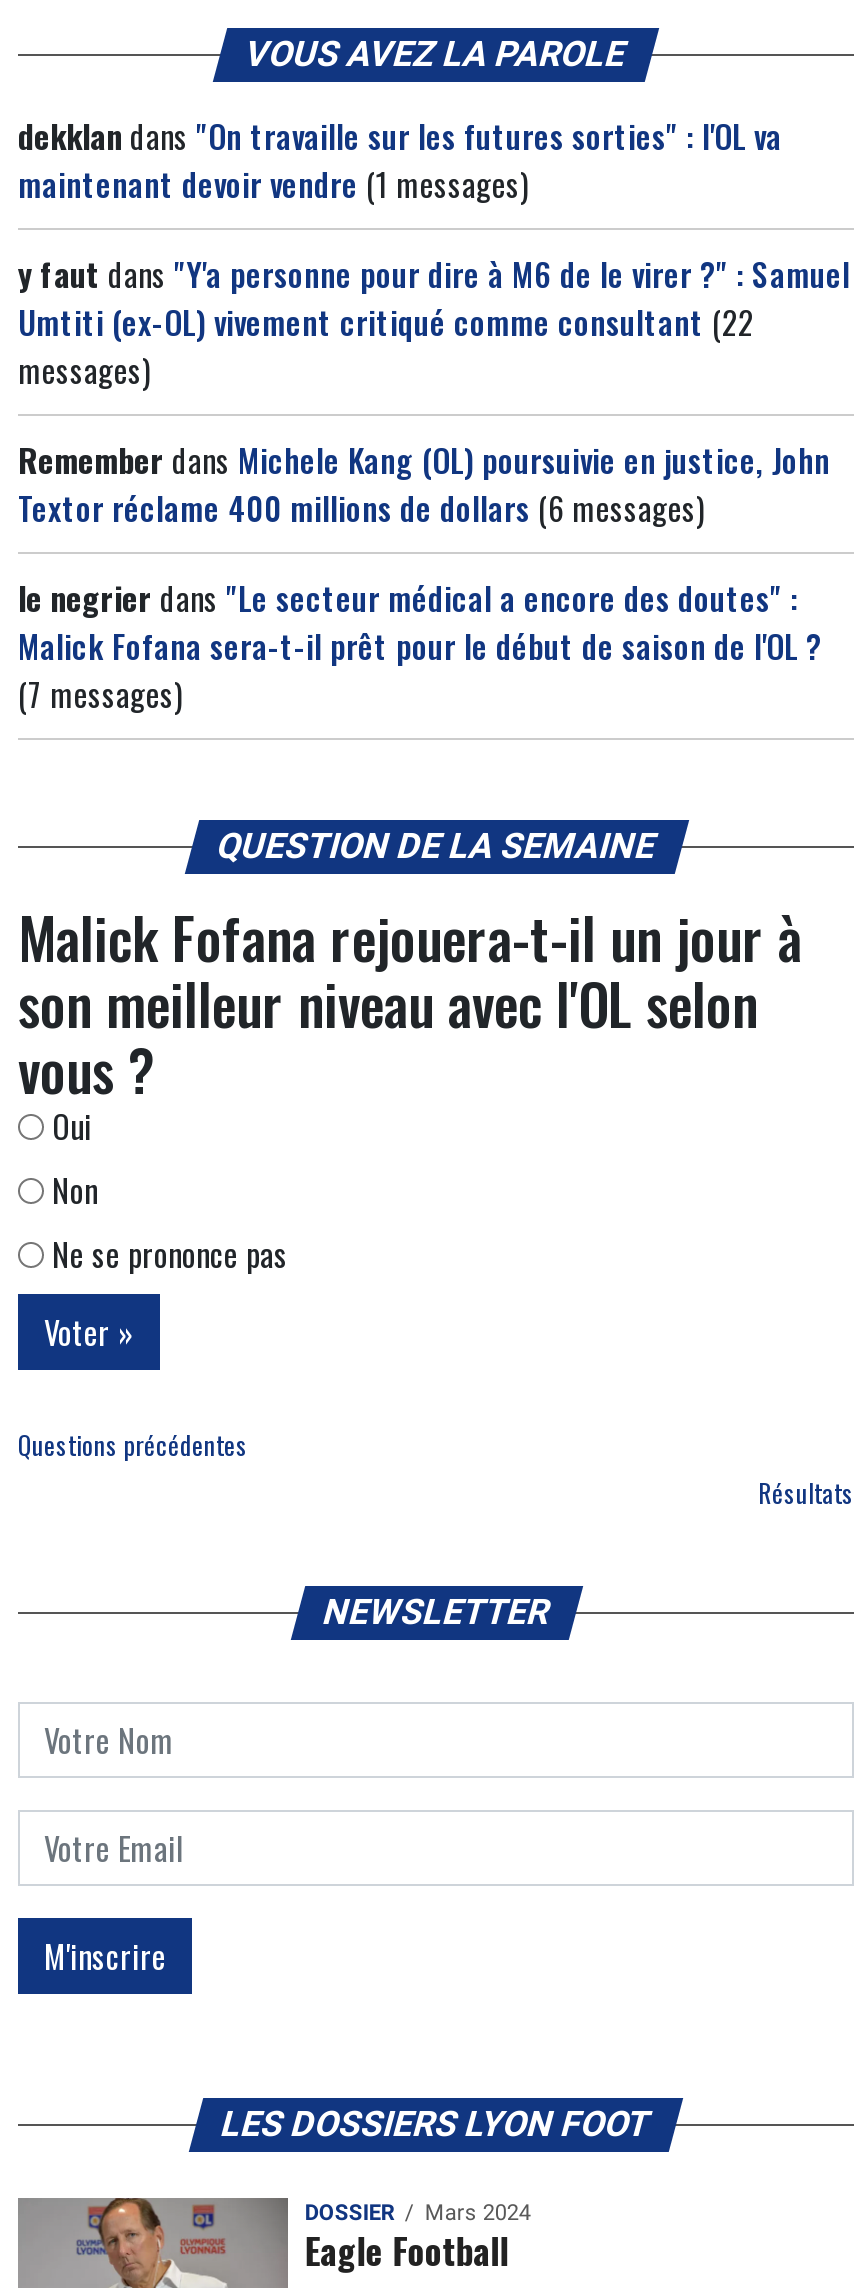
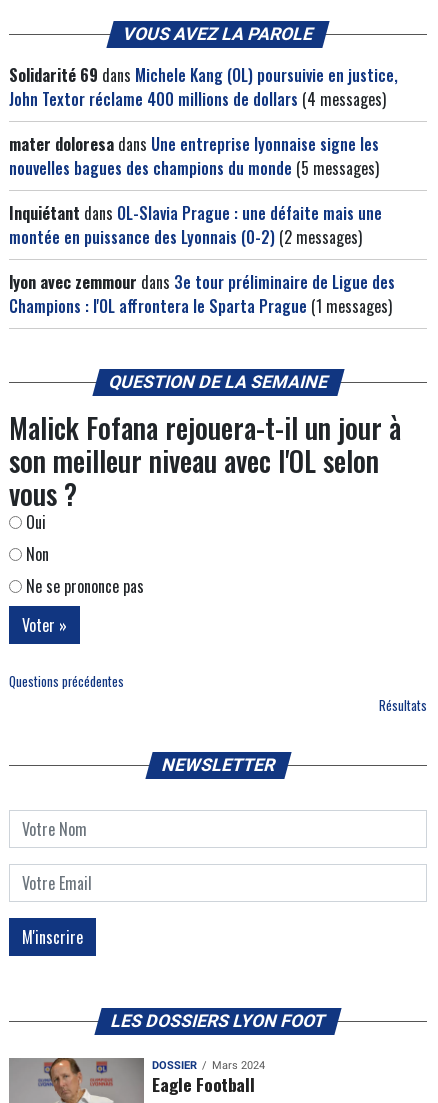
- dekklan dans "On travaille sur les futures sorties" : l'OL va
- maintenant devoir vendre (1 messages)
+ Solidarité 69 dans Michele Kang (OL) poursuivie en justice,
+ John Textor réclame 400 millions de dollars (4 messages)

- y faut dans "Y'a personne pour dire à M6 de le virer ?" : Samuel
- Umtiti (ex-OL) vivement critiqué comme consultant (22
- messages)
+ mater doloresa dans Une entreprise lyonnaise signe les
+ nouvelles bagues des champions du monde (5 messages)

- Remember dans Michele Kang (OL) poursuivie en justice, John
- Textor réclame 400 millions de dollars (6 messages)
+ Inquiétant dans OL-Slavia Prague : une défaite mais une
+ montée en puissance des Lyonnais (0-2) (2 messages)

- le negrier dans "Le secteur médical a encore des doutes" :
- Malick Fofana sera-t-il prêt pour le début de saison de l'OL ?
- (7 messages)
+ lyon avec zemmour dans 3e tour préliminaire de Ligue des
+ Champions : l'OL affrontera le Sparta Prague (1 messages)
